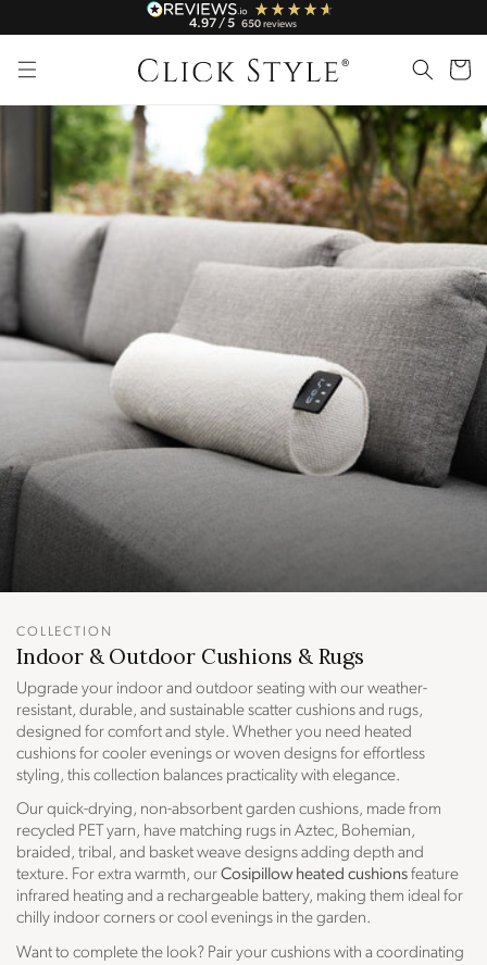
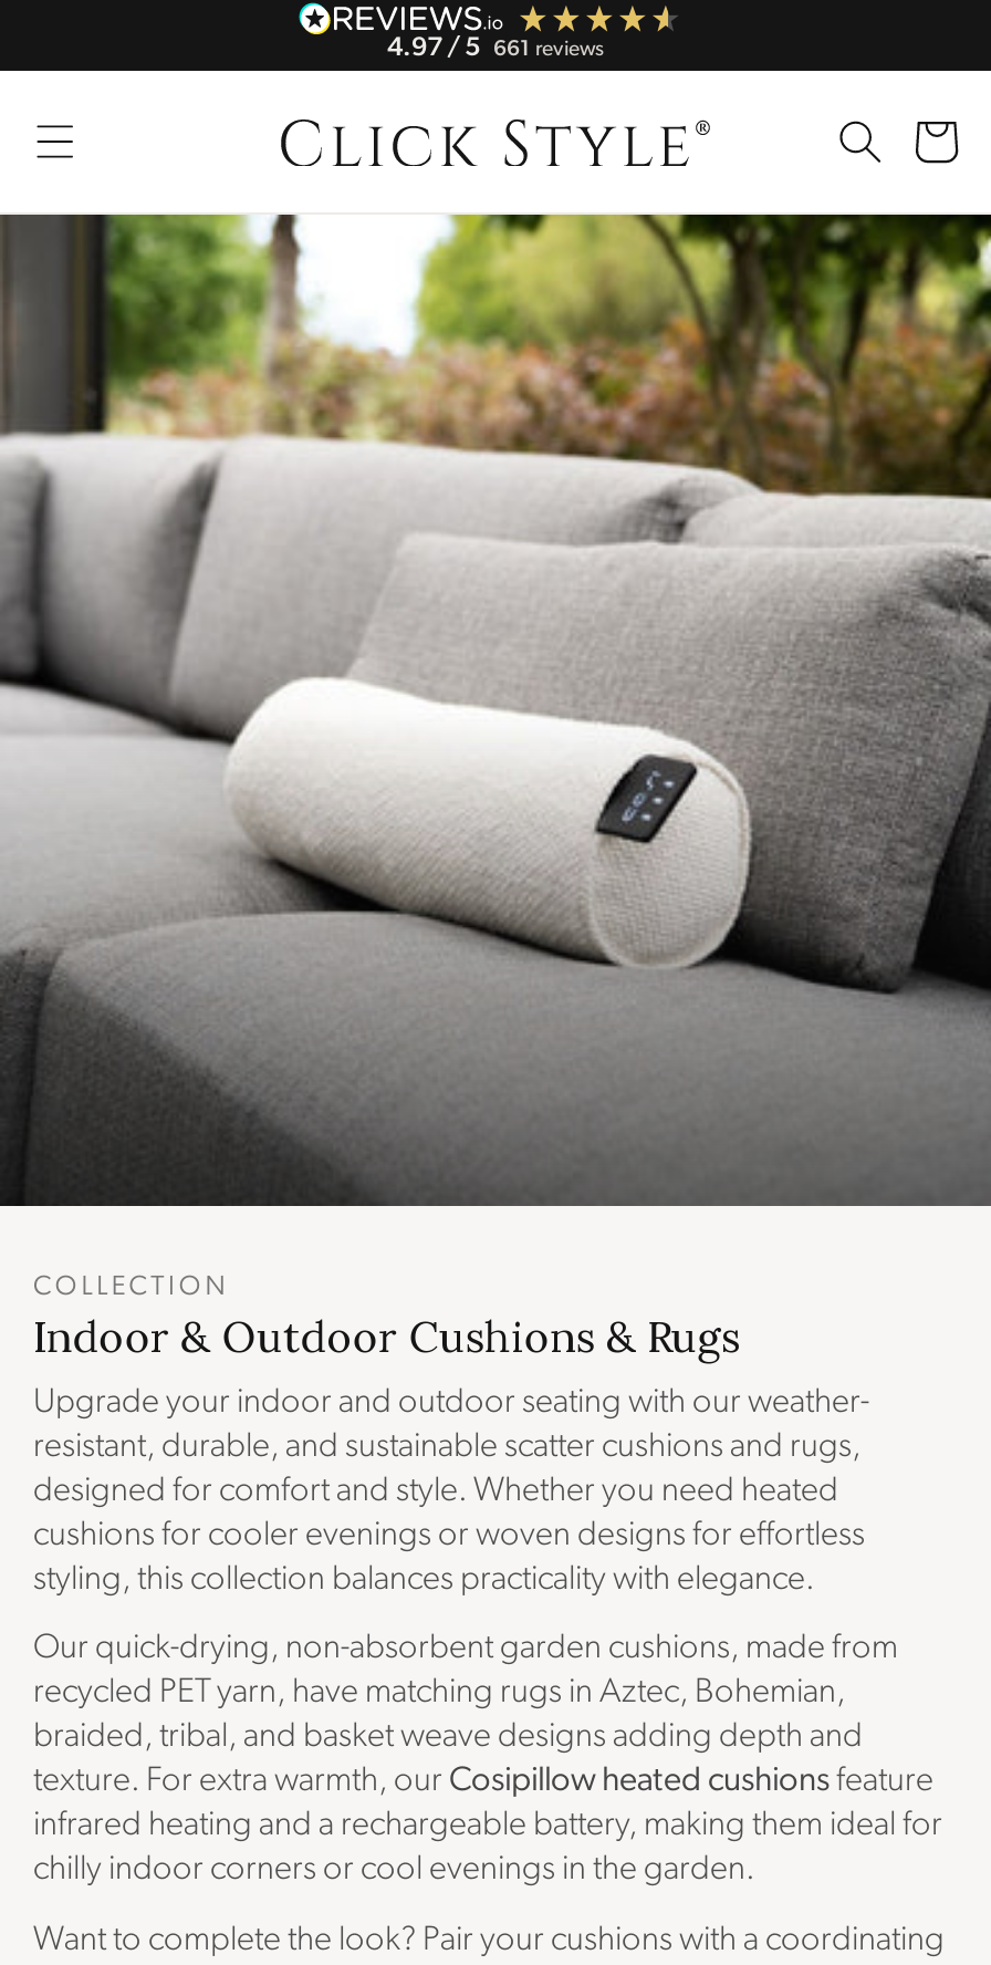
- 4.97 / 5 650 reviews
+ 4.97 / 5 661 reviews
